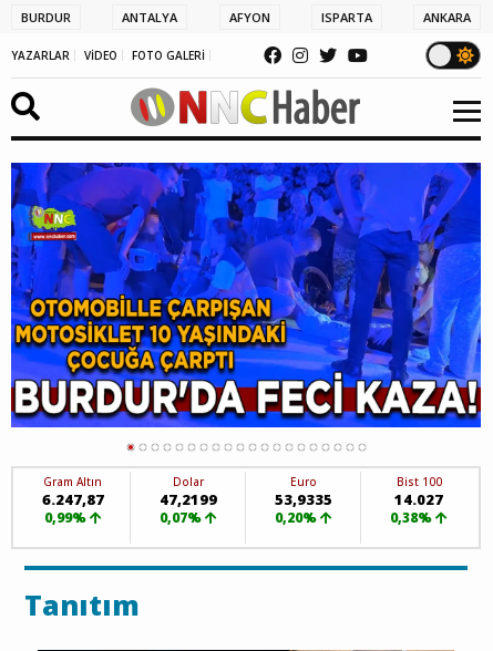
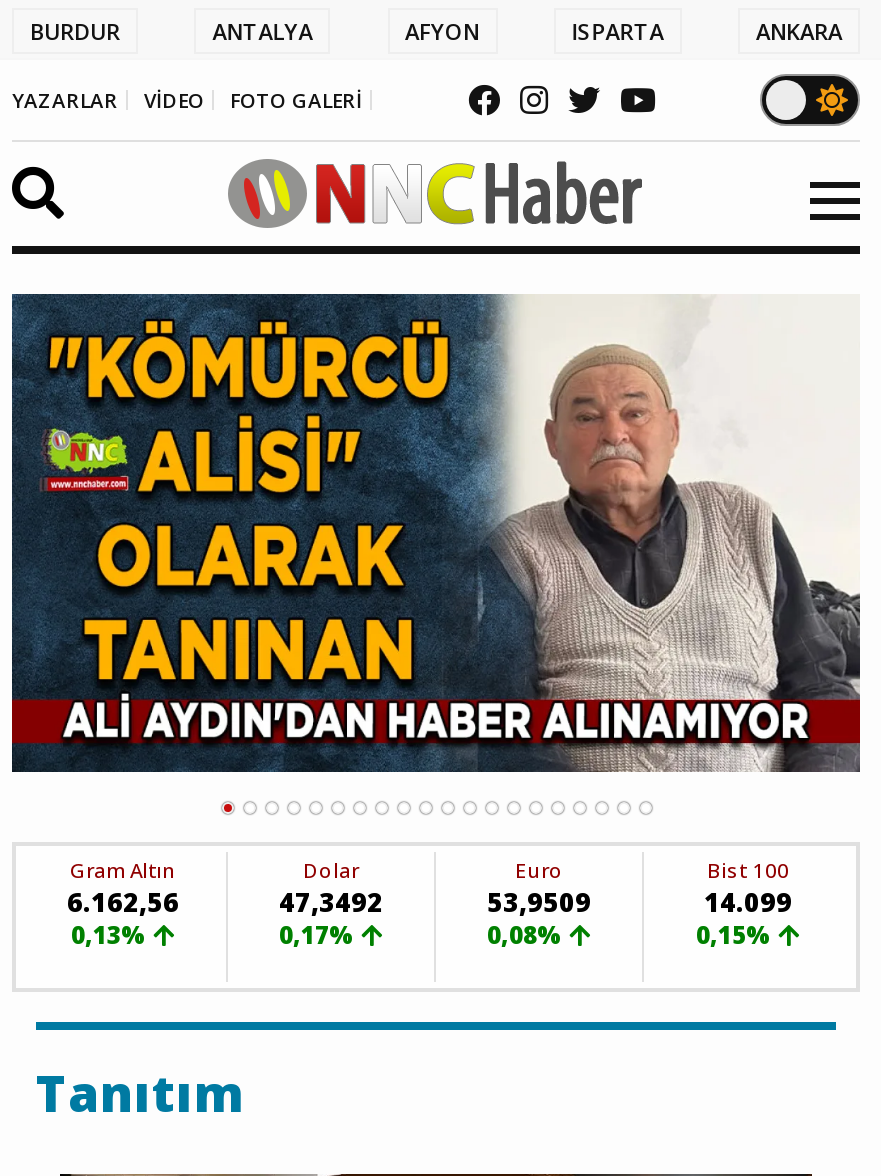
- [image]
+ [image]

- 6.247,87
+ 6.162,56

- 47,2199
+ 47,3492

- 53,9335
+ 53,9509

- 14.027
+ 14.099

- 0,99%
+ 0,13%

- 0,07%
+ 0,17%

- 0,20%
+ 0,08%

- 0,38%
+ 0,15%
